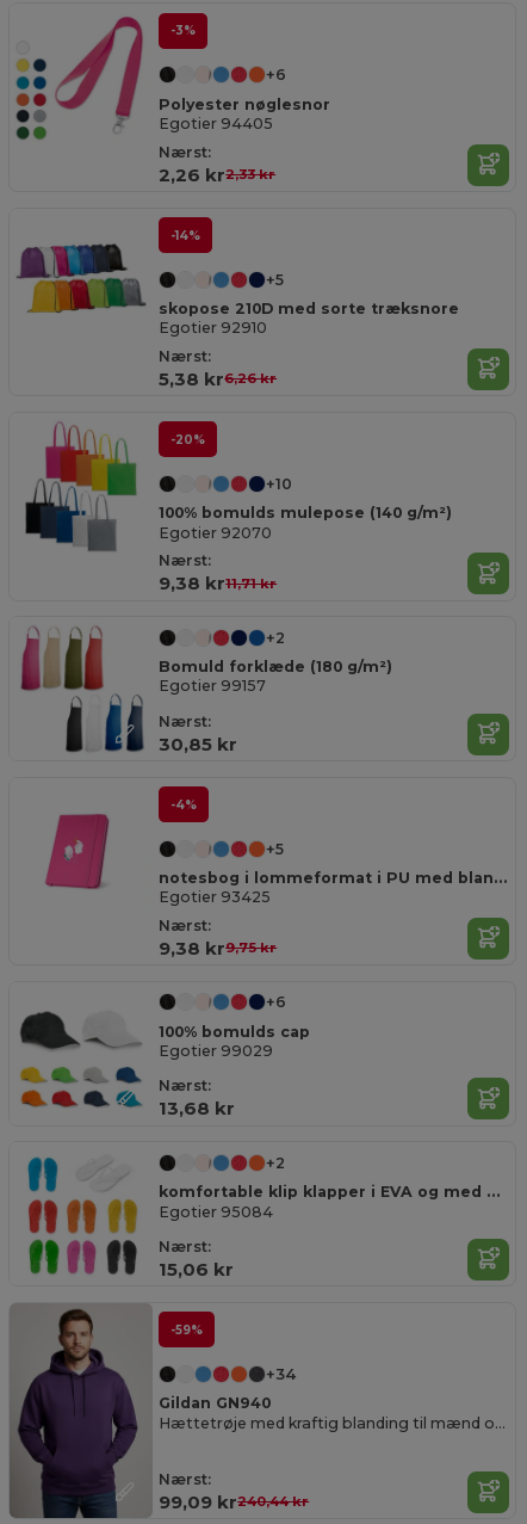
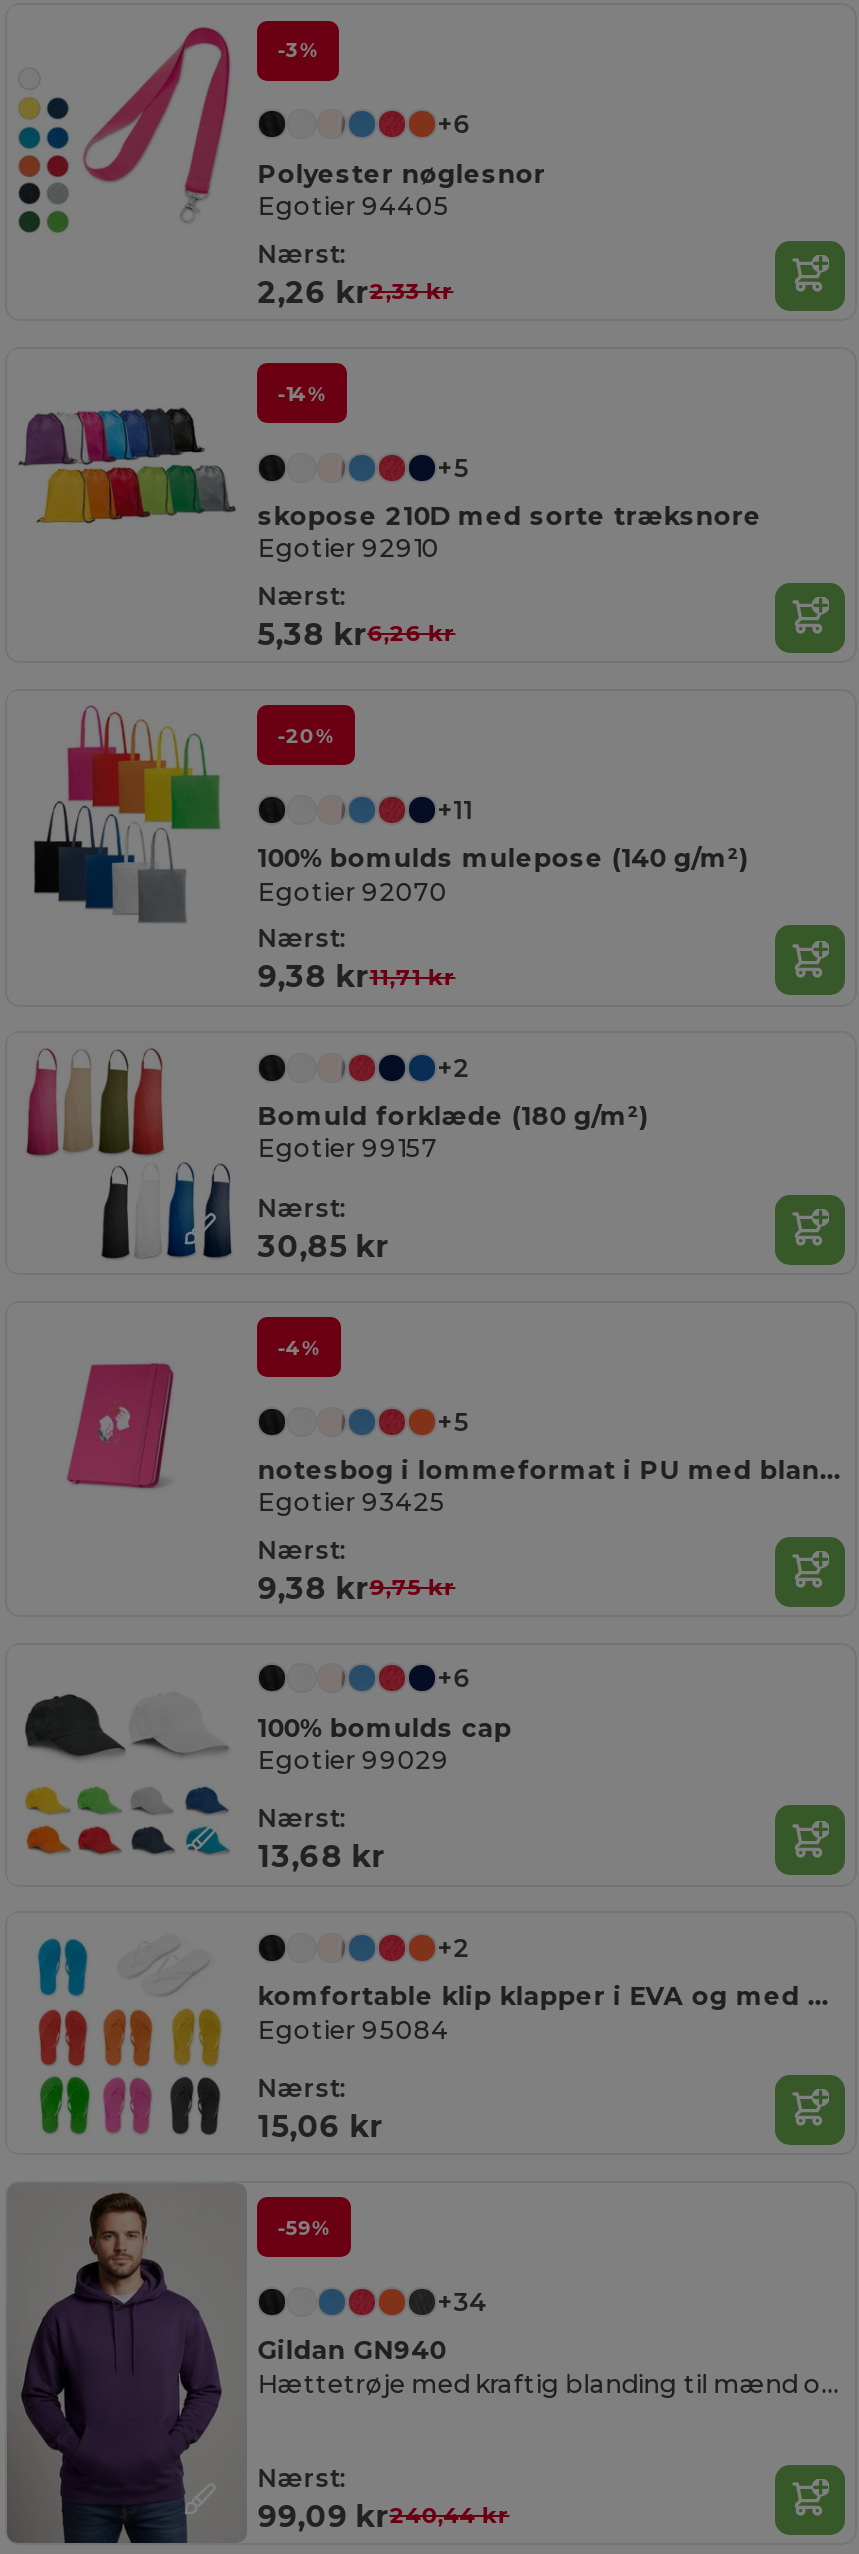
- +10
+ +11
